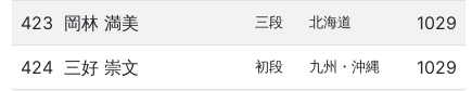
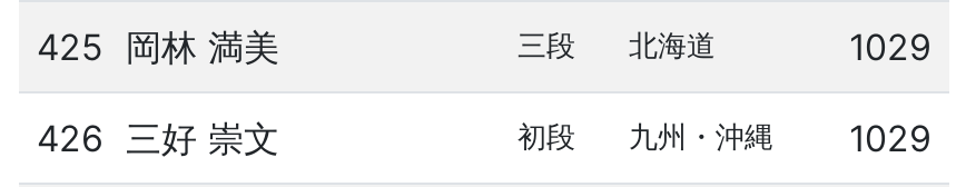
- 423 岡林 満美
+ 425 岡林 満美

- 424 三好 崇文
+ 426 三好 崇文
